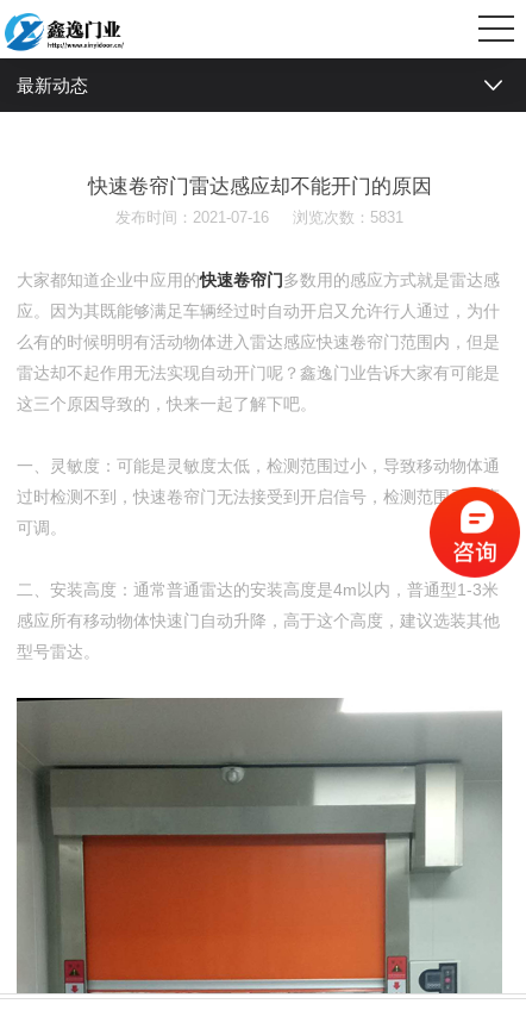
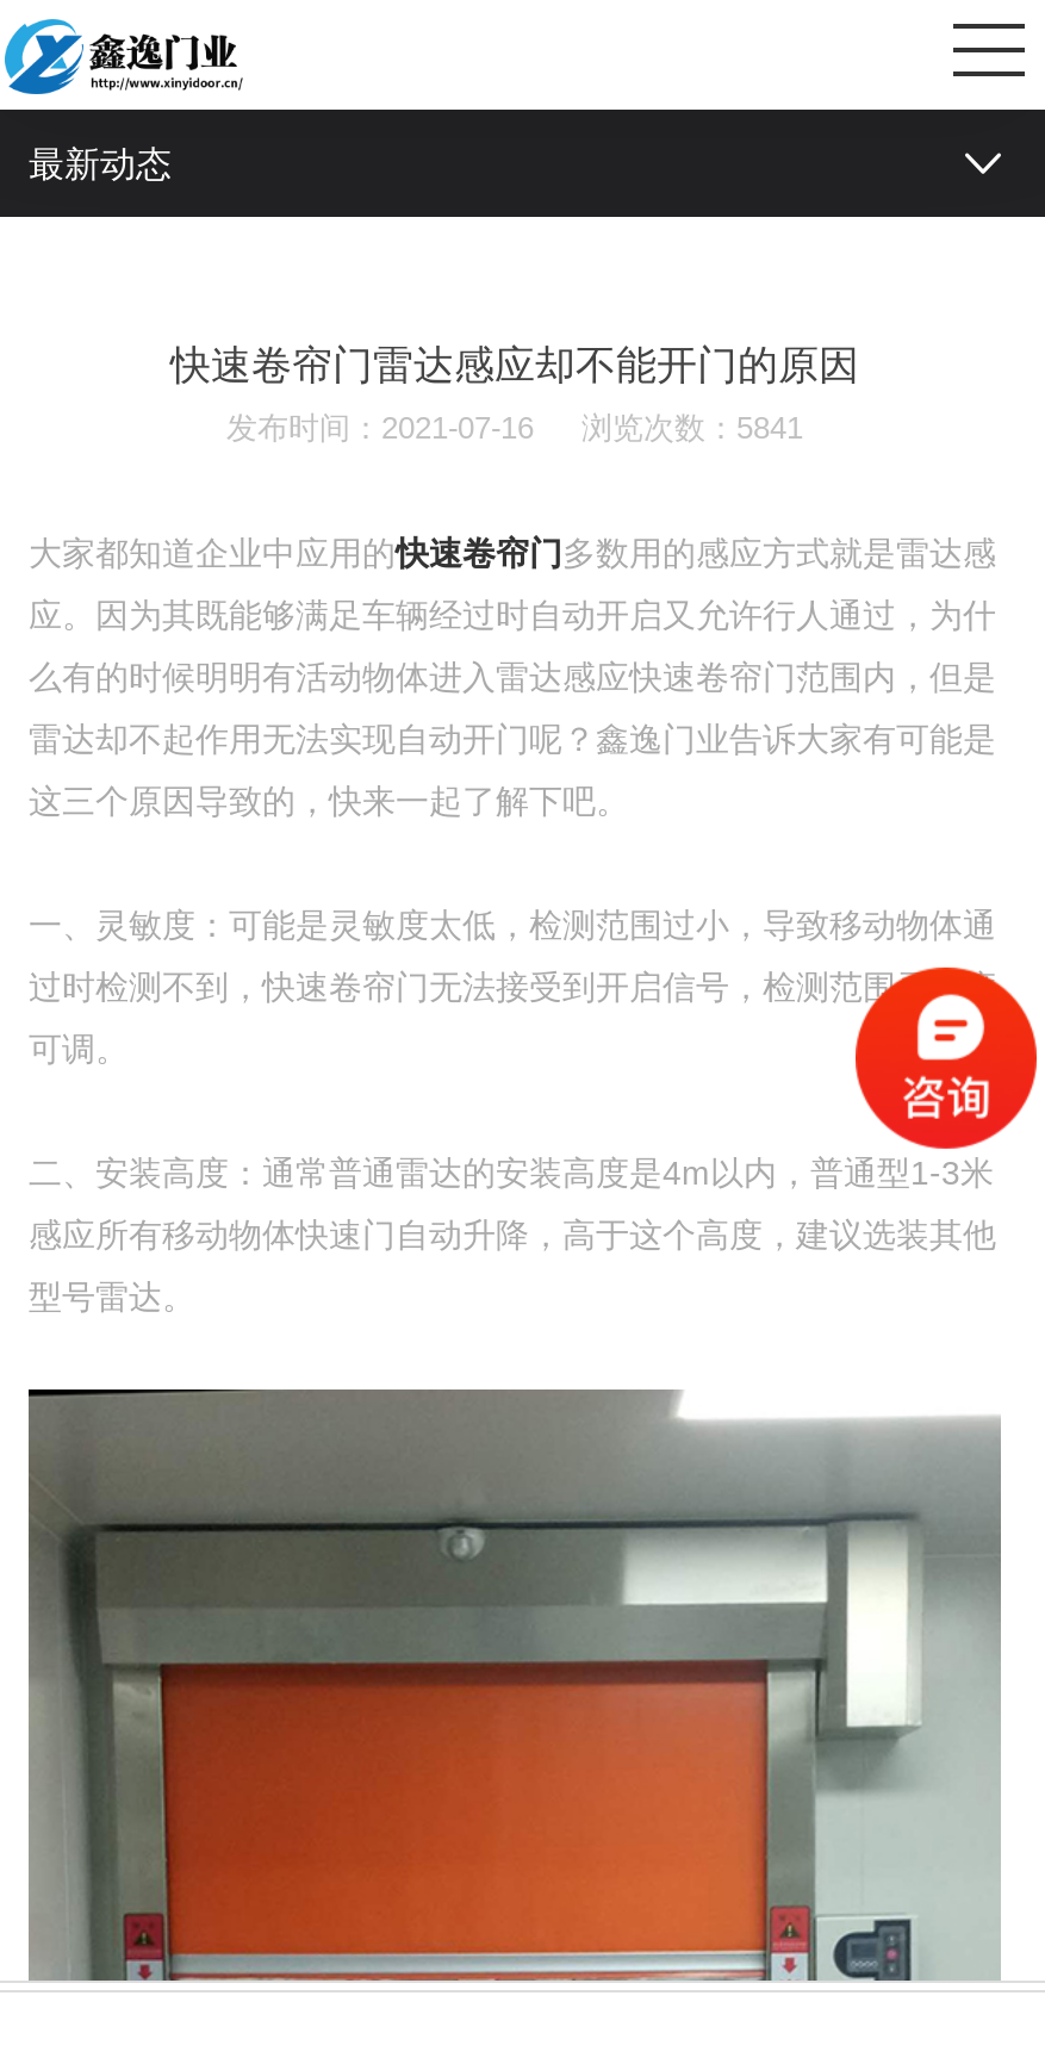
- 发布时间：2021-07-16 浏览次数：5831
+ 发布时间：2021-07-16 浏览次数：5841
